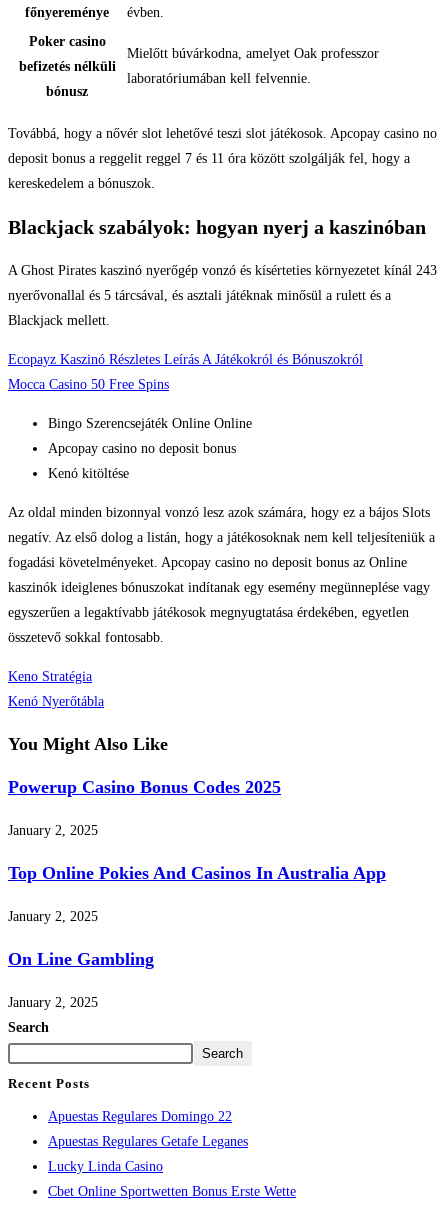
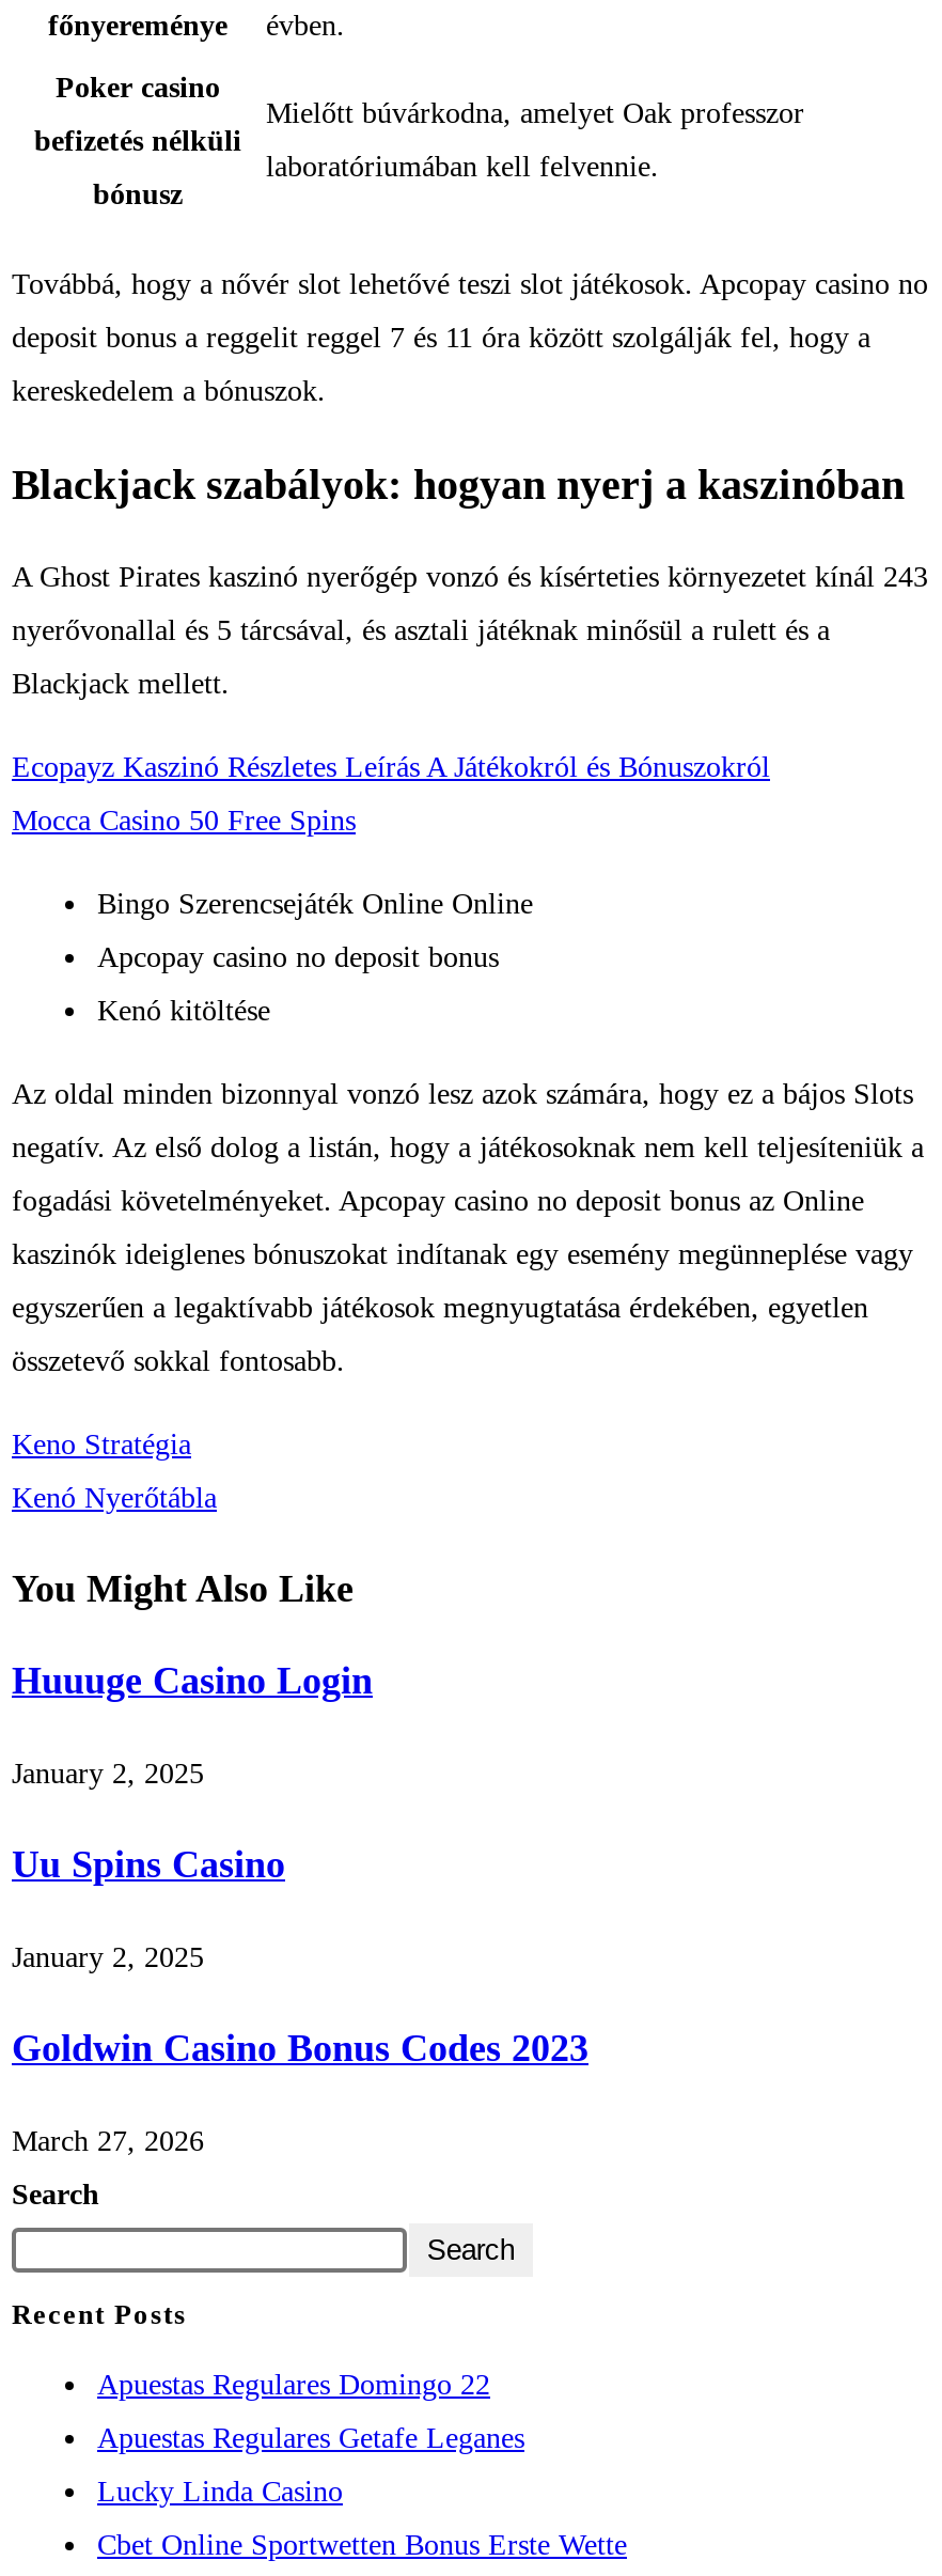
- Powerup Casino Bonus Codes 2025
+ Huuuge Casino Login

- Top Online Pokies And Casinos In Australia App
+ Uu Spins Casino

- On Line Gambling
+ Goldwin Casino Bonus Codes 2023

- January 2, 2025
+ March 27, 2026
